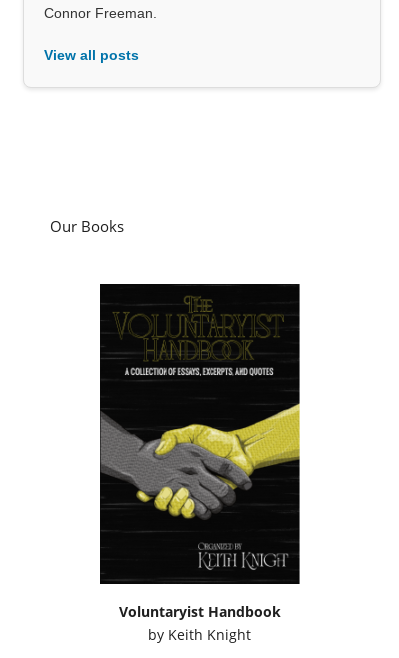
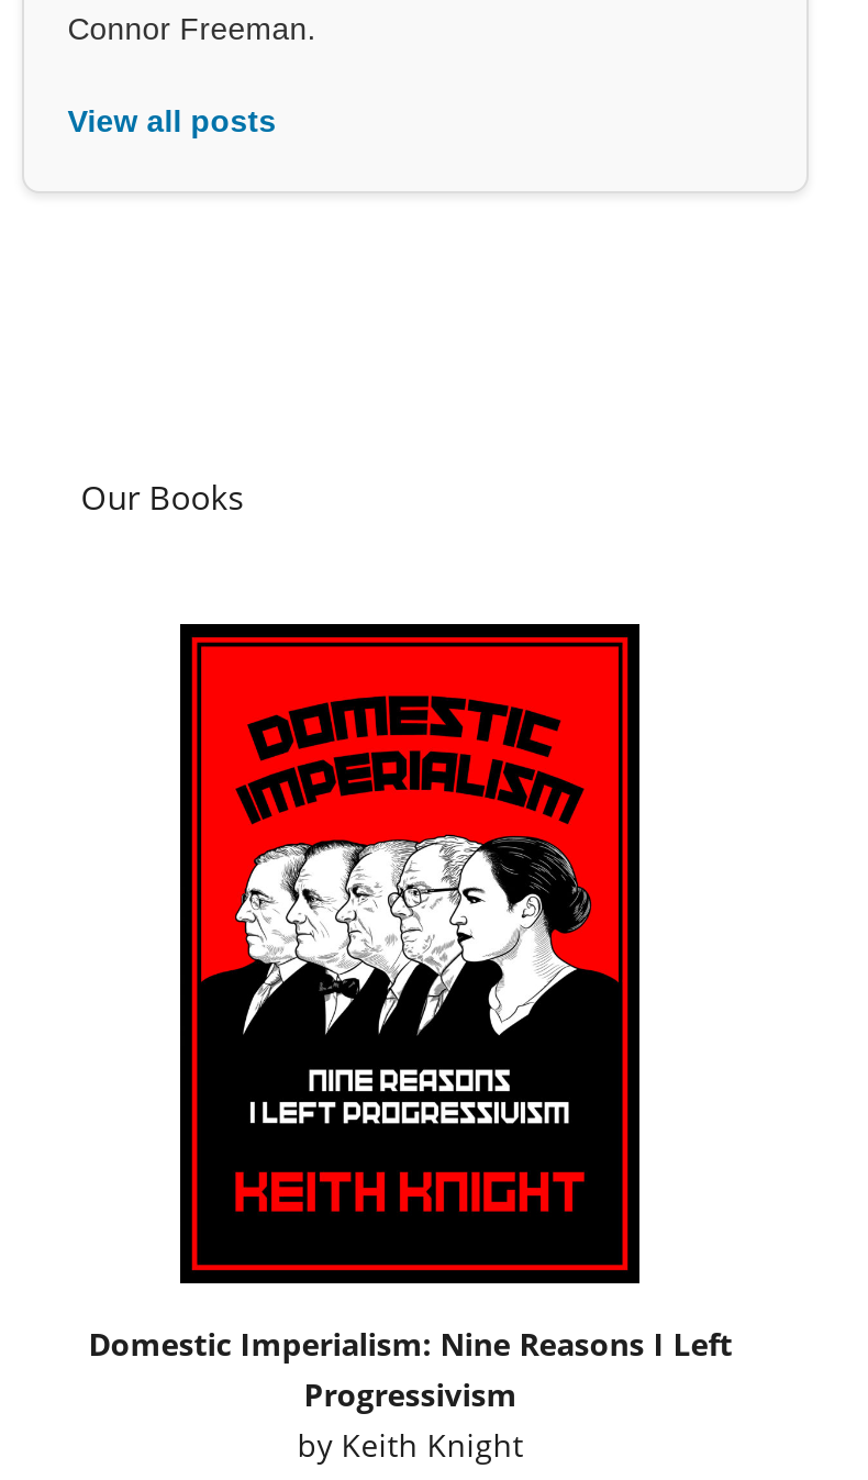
- [image]
- Voluntaryist Handbook
+ [image]
+ Domestic Imperialism: Nine Reasons I Left
+ Progressivism
